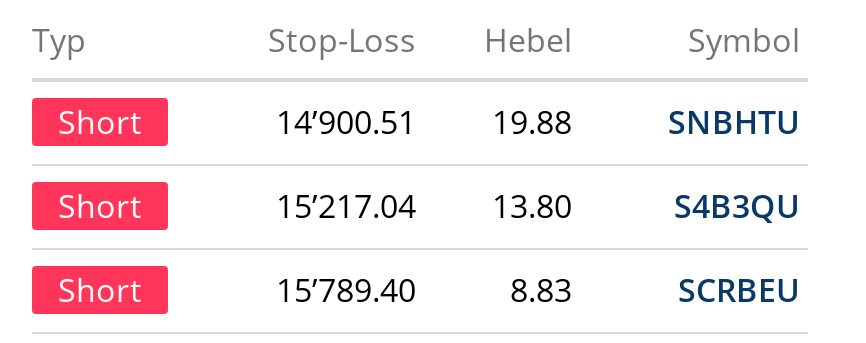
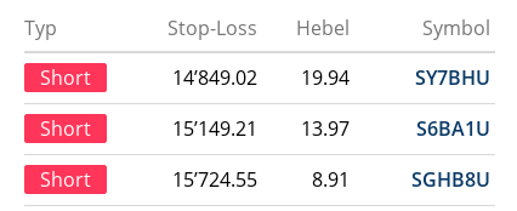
- 14’900.51
- 19.88
- SNBHTU
+ 14’849.02
+ 19.94
+ SY7BHU

- 15’217.04
- 13.80
- S4B3QU
+ 15’149.21
+ 13.97
+ S6BA1U

- 15’789.40
- 8.83
- SCRBEU
+ 15’724.55
+ 8.91
+ SGHB8U
